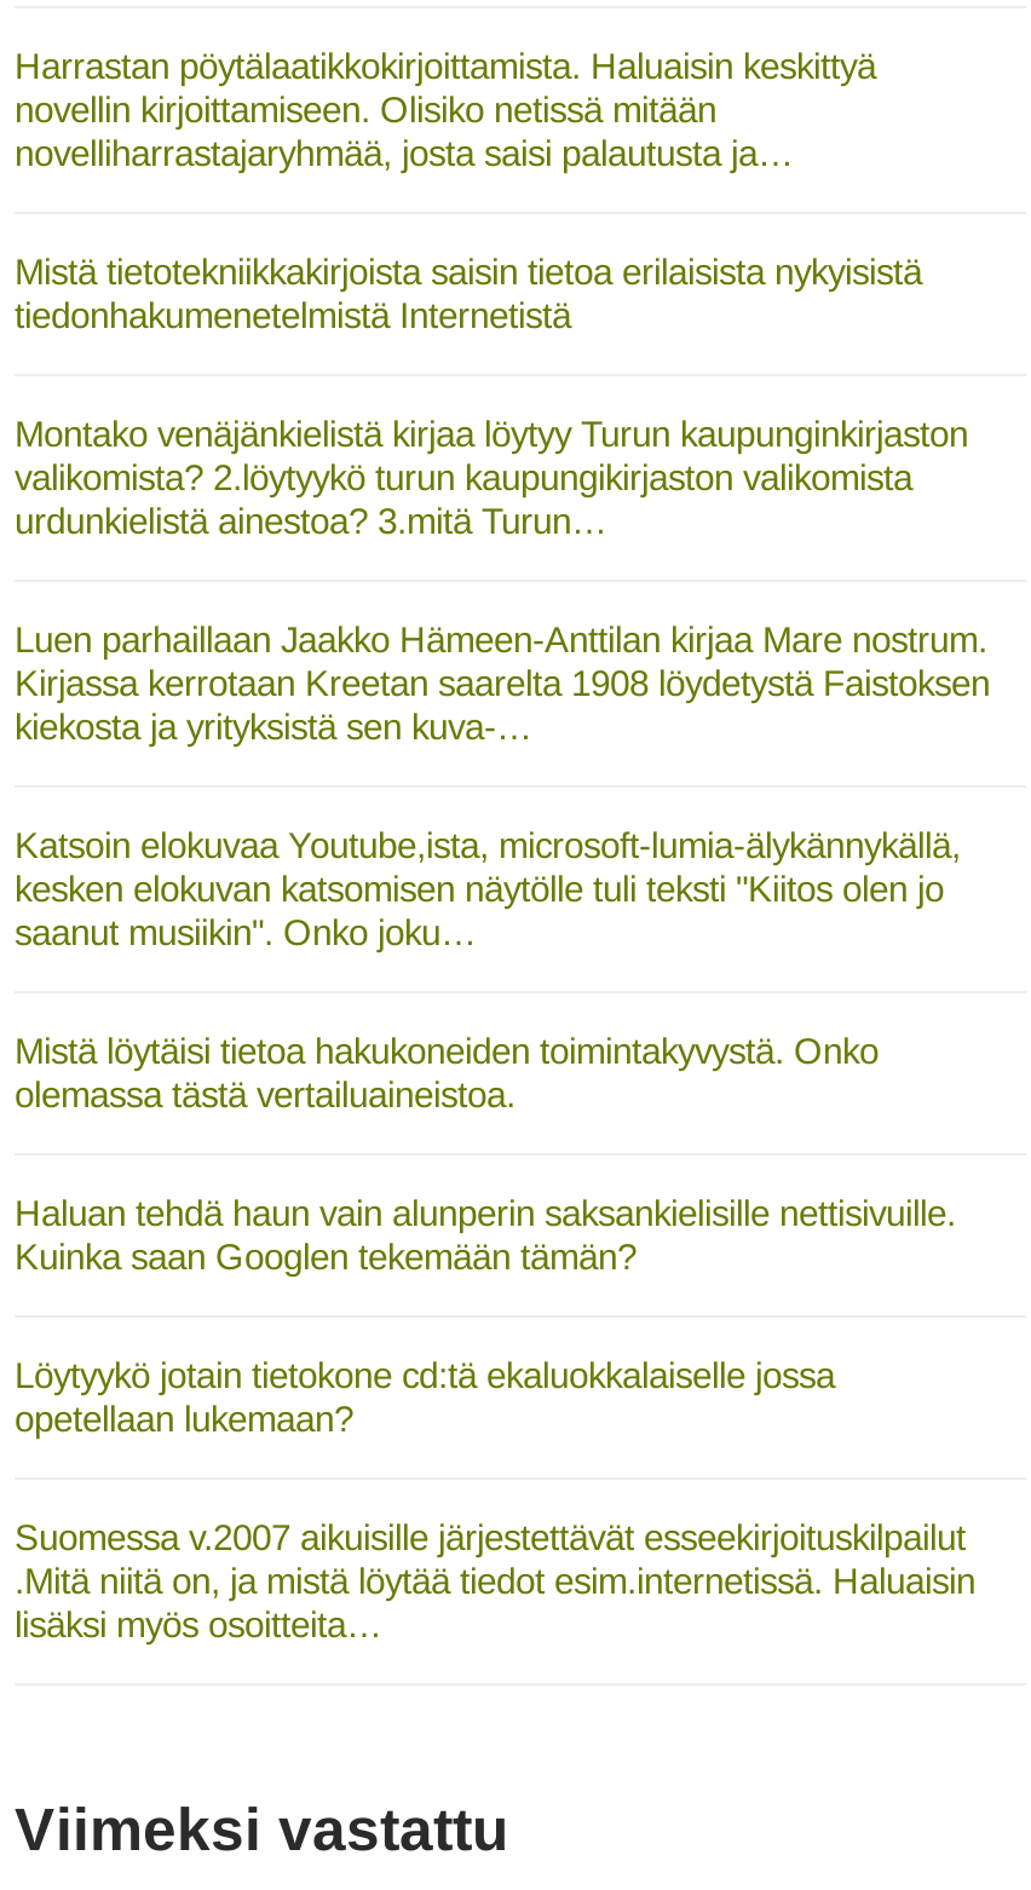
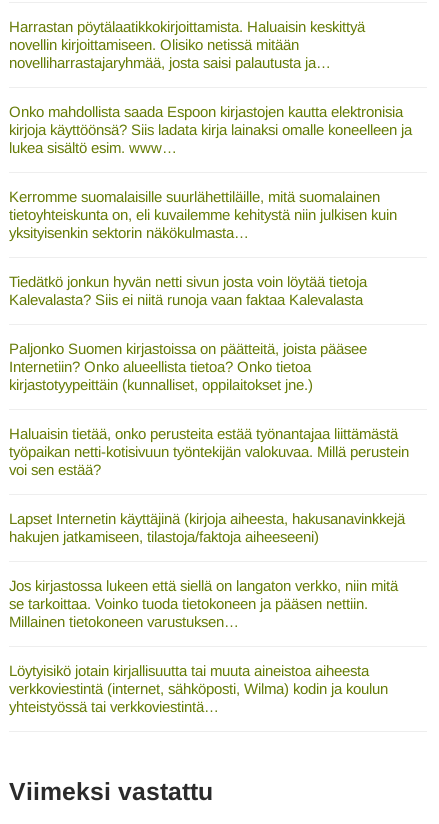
- Mistä tietotekniikkakirjoista saisin tietoa erilaisista nykyisistä
- tiedonhakumenetelmistä Internetistä
+ Onko mahdollista saada Espoon kirjastojen kautta elektronisia
+ kirjoja käyttöönsä? Siis ladata kirja lainaksi omalle koneelleen ja
+ lukea sisältö esim. www…

- Montako venäjänkielistä kirjaa löytyy Turun kaupunginkirjaston
- valikomista? 2.löytyykö turun kaupungikirjaston valikomista
- urdunkielistä ainestoa? 3.mitä Turun…
+ Kerromme suomalaisille suurlähettiläille, mitä suomalainen
+ tietoyhteiskunta on, eli kuvailemme kehitystä niin julkisen kuin
+ yksityisenkin sektorin näkökulmasta…

- Luen parhaillaan Jaakko Hämeen-Anttilan kirjaa Mare nostrum.
- Kirjassa kerrotaan Kreetan saarelta 1908 löydetystä Faistoksen
- kiekosta ja yrityksistä sen kuva-…
+ Tiedätkö jonkun hyvän netti sivun josta voin löytää tietoja
+ Kalevalasta? Siis ei niitä runoja vaan faktaa Kalevalasta

- Katsoin elokuvaa Youtube,ista, microsoft-lumia-älykännykällä,
- kesken elokuvan katsomisen näytölle tuli teksti "Kiitos olen jo
- saanut musiikin". Onko joku…
+ Paljonko Suomen kirjastoissa on päätteitä, joista pääsee
+ Internetiin? Onko alueellista tietoa? Onko tietoa
+ kirjastotyypeittäin (kunnalliset, oppilaitokset jne.)

- Mistä löytäisi tietoa hakukoneiden toimintakyvystä. Onko
- olemassa tästä vertailuaineistoa.
+ Haluaisin tietää, onko perusteita estää työnantajaa liittämästä
+ työpaikan netti-kotisivuun työntekijän valokuvaa. Millä perustein
+ voi sen estää?

- Haluan tehdä haun vain alunperin saksankielisille nettisivuille.
- Kuinka saan Googlen tekemään tämän?
+ Lapset Internetin käyttäjinä (kirjoja aiheesta, hakusanavinkkejä
+ hakujen jatkamiseen, tilastoja/faktoja aiheeseeni)

- Löytyykö jotain tietokone cd:tä ekaluokkalaiselle jossa
- opetellaan lukemaan?
+ Jos kirjastossa lukeen että siellä on langaton verkko, niin mitä
+ se tarkoittaa. Voinko tuoda tietokoneen ja pääsen nettiin.
+ Millainen tietokoneen varustuksen…

- Suomessa v.2007 aikuisille järjestettävät esseekirjoituskilpailut
- .Mitä niitä on, ja mistä löytää tiedot esim.internetissä. Haluaisin
- lisäksi myös osoitteita…
+ Löytyisikö jotain kirjallisuutta tai muuta aineistoa aiheesta
+ verkkoviestintä (internet, sähköposti, Wilma) kodin ja koulun
+ yhteistyössä tai verkkoviestintä…
